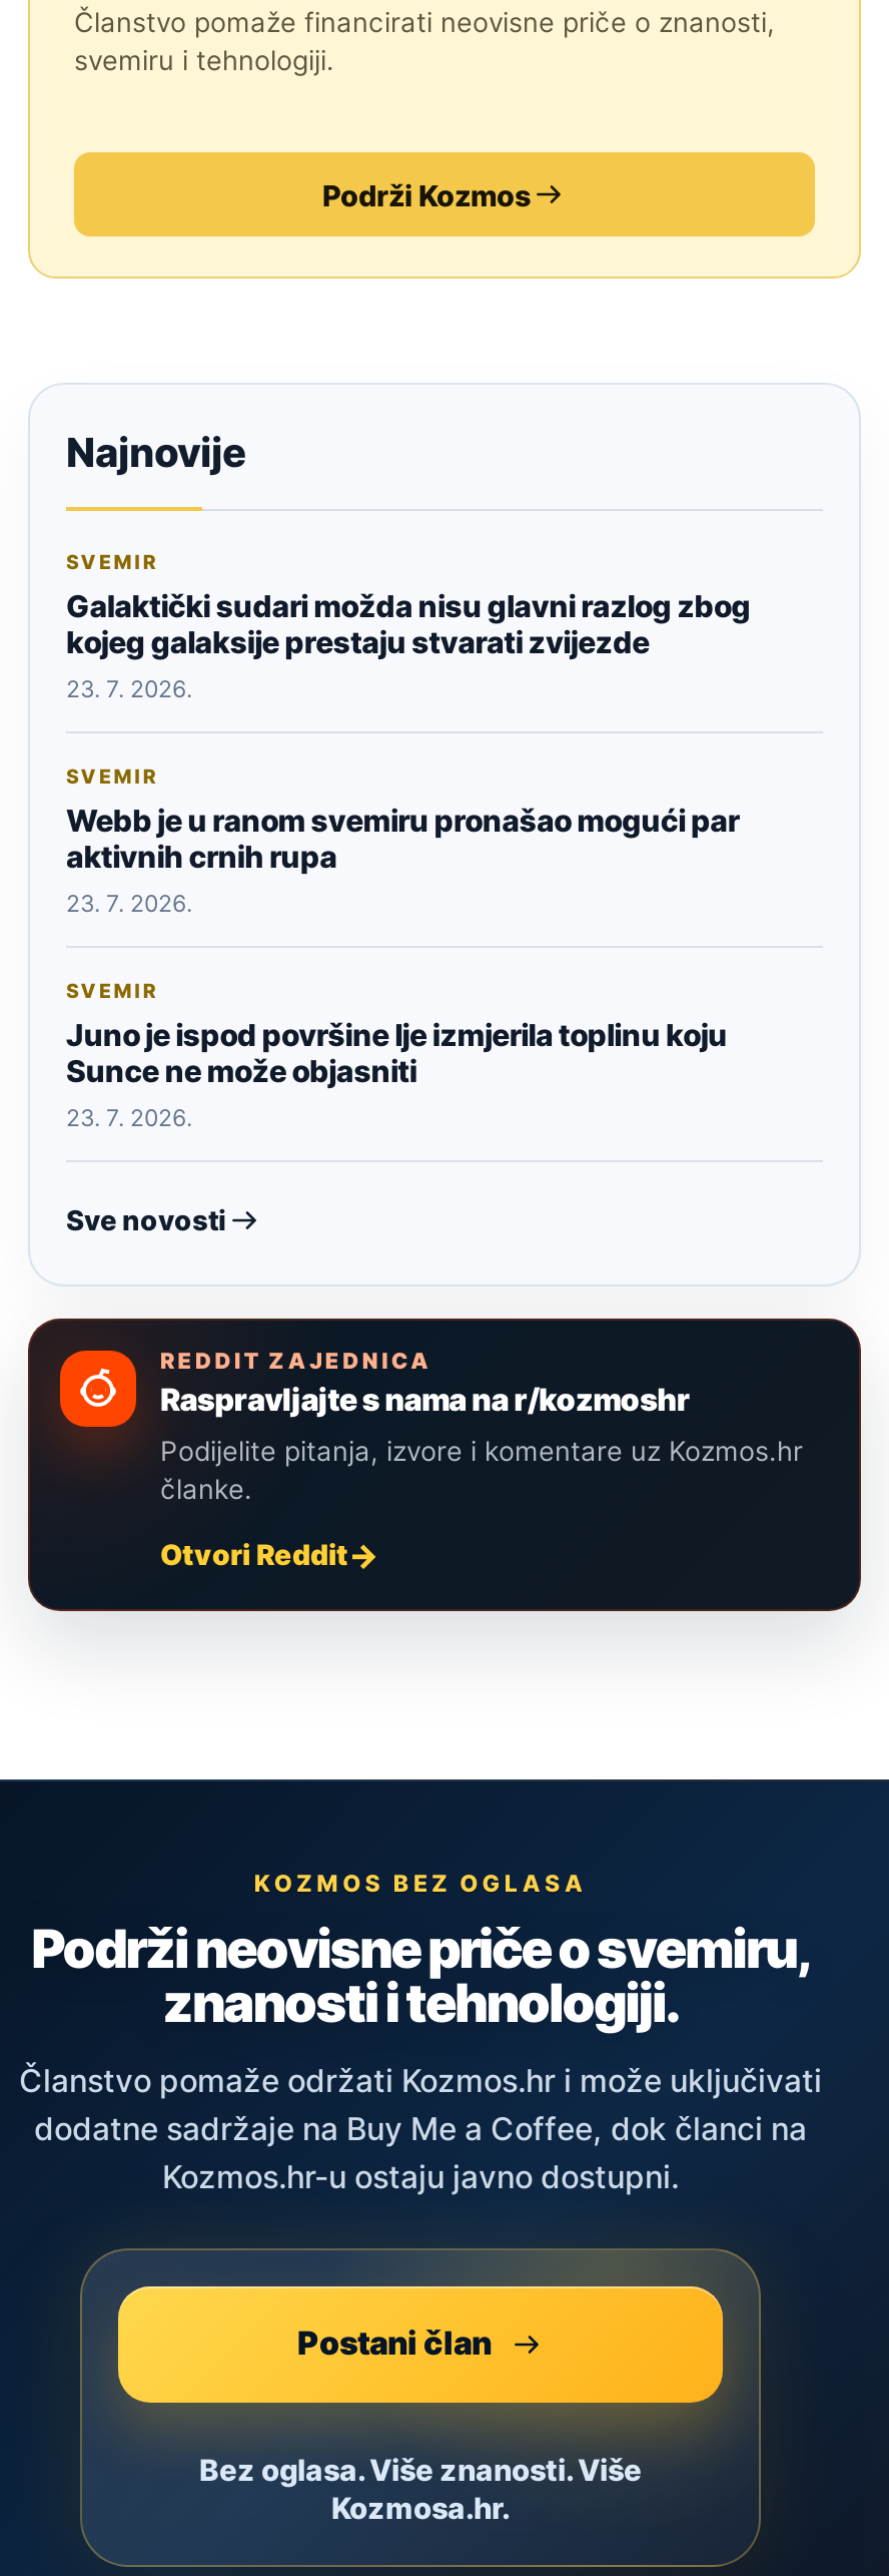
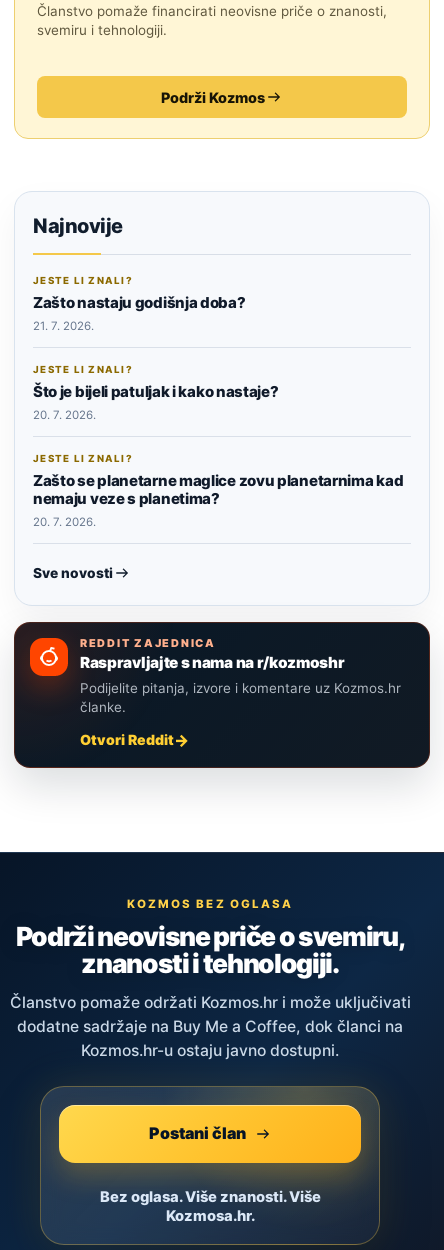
- SVEMIR
- Galaktički sudari možda nisu glavni razlog zbog
- kojeg galaksije prestaju stvarati zvijezde
- 23. 7. 2026.
+ JESTE LI ZNALI?
+ Zašto nastaju godišnja doba?
+ 21. 7. 2026.

- SVEMIR
- Webb je u ranom svemiru pronašao mogući par
- aktivnih crnih rupa
- 23. 7. 2026.
+ JESTE LI ZNALI?
+ Što je bijeli patuljak i kako nastaje?
+ 20. 7. 2026.

- SVEMIR
- Juno je ispod površine Ije izmjerila toplinu koju
- Sunce ne može objasniti
- 23. 7. 2026.
+ JESTE LI ZNALI?
+ Zašto se planetarne maglice zovu planetarnima kad
+ nemaju veze s planetima?
+ 20. 7. 2026.
